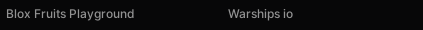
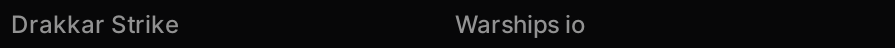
- Blox Fruits Playground
+ Drakkar Strike
